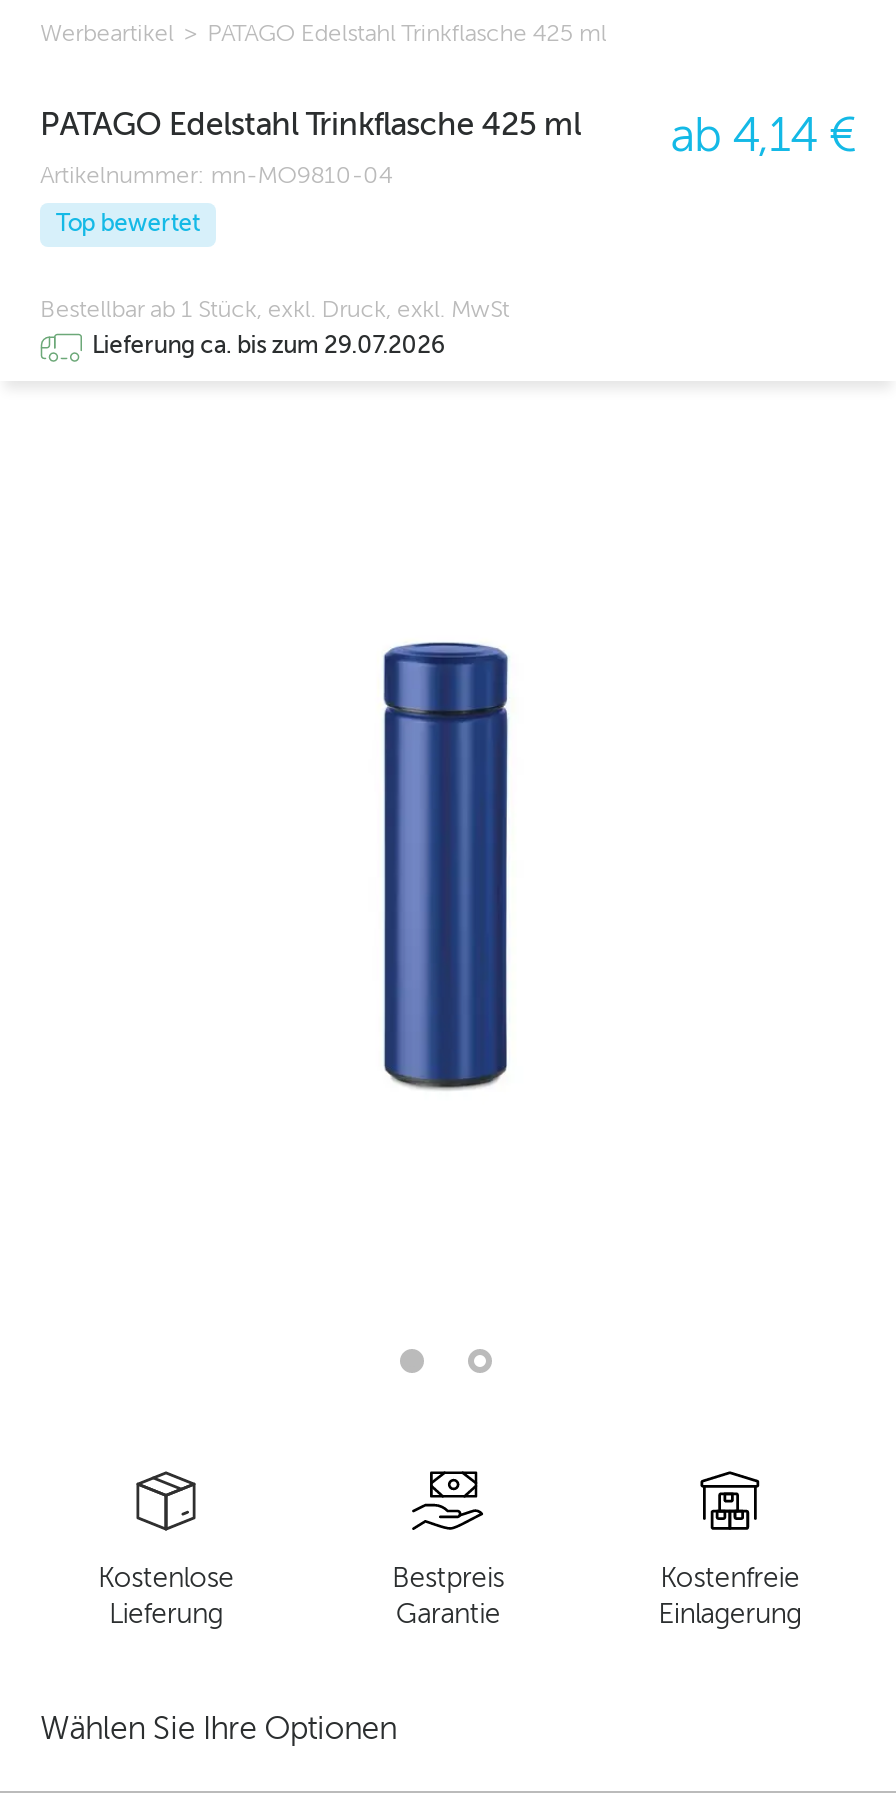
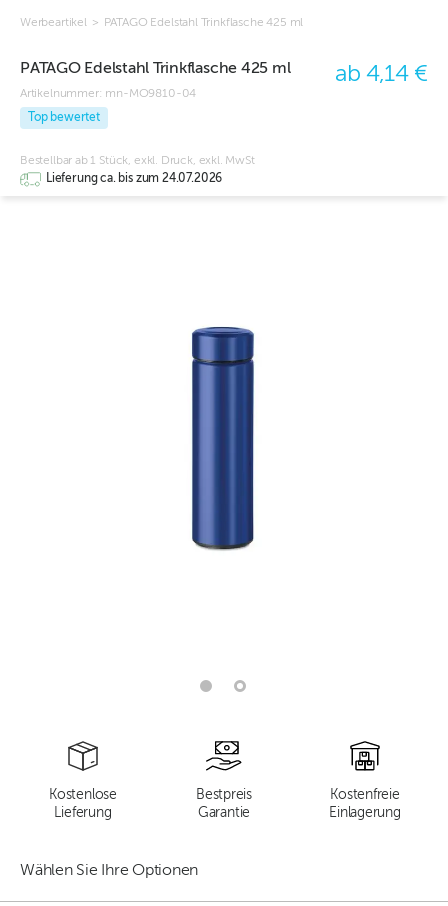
- Lieferung ca. bis zum 29.07.2026
+ Lieferung ca. bis zum 24.07.2026
